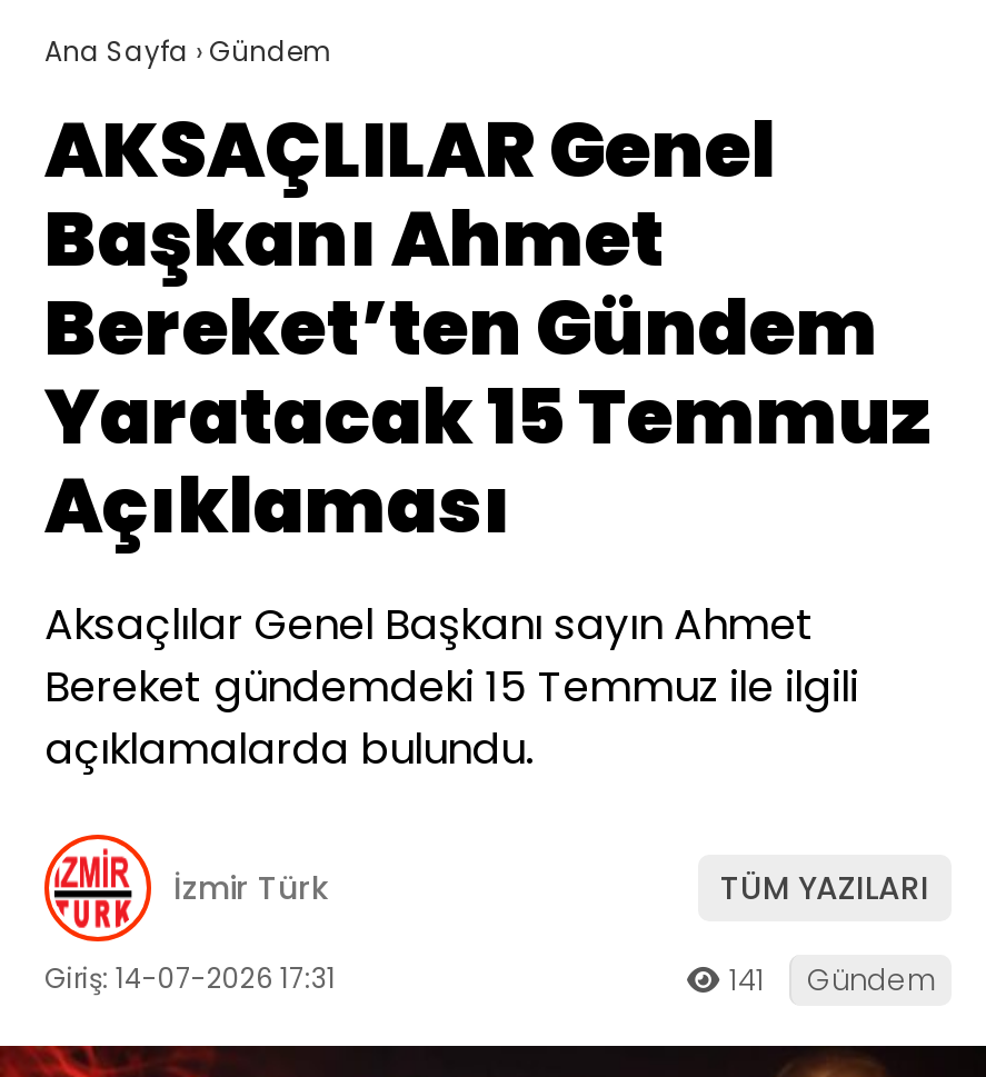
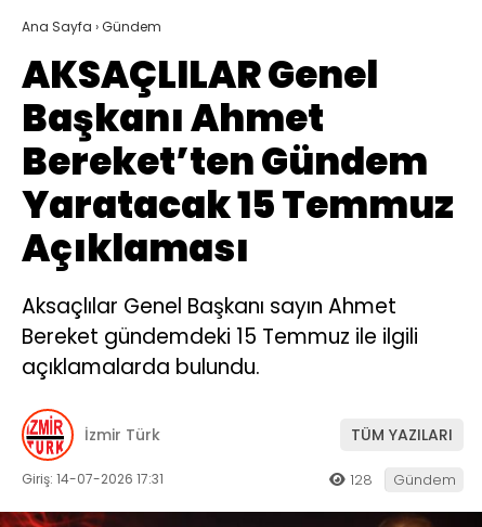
- 141 Gündem
+ 128 Gündem
